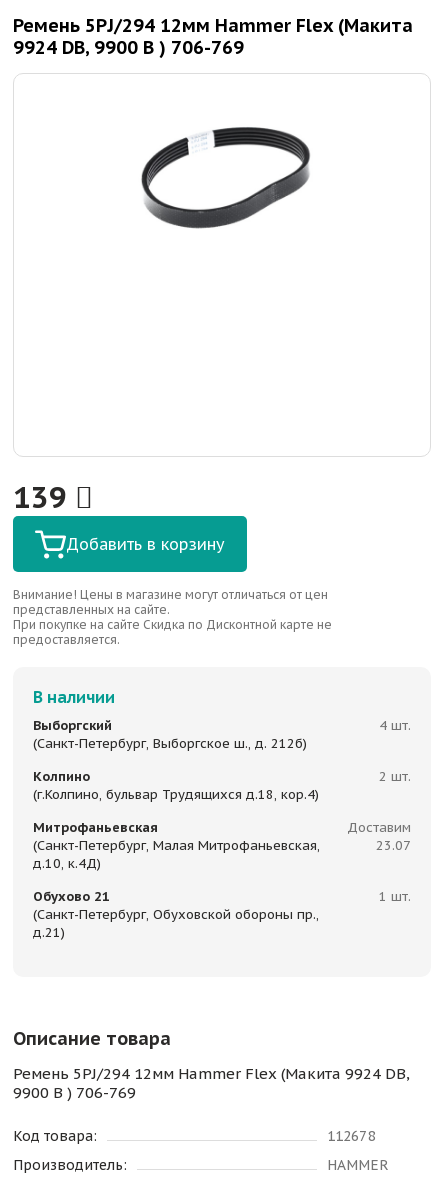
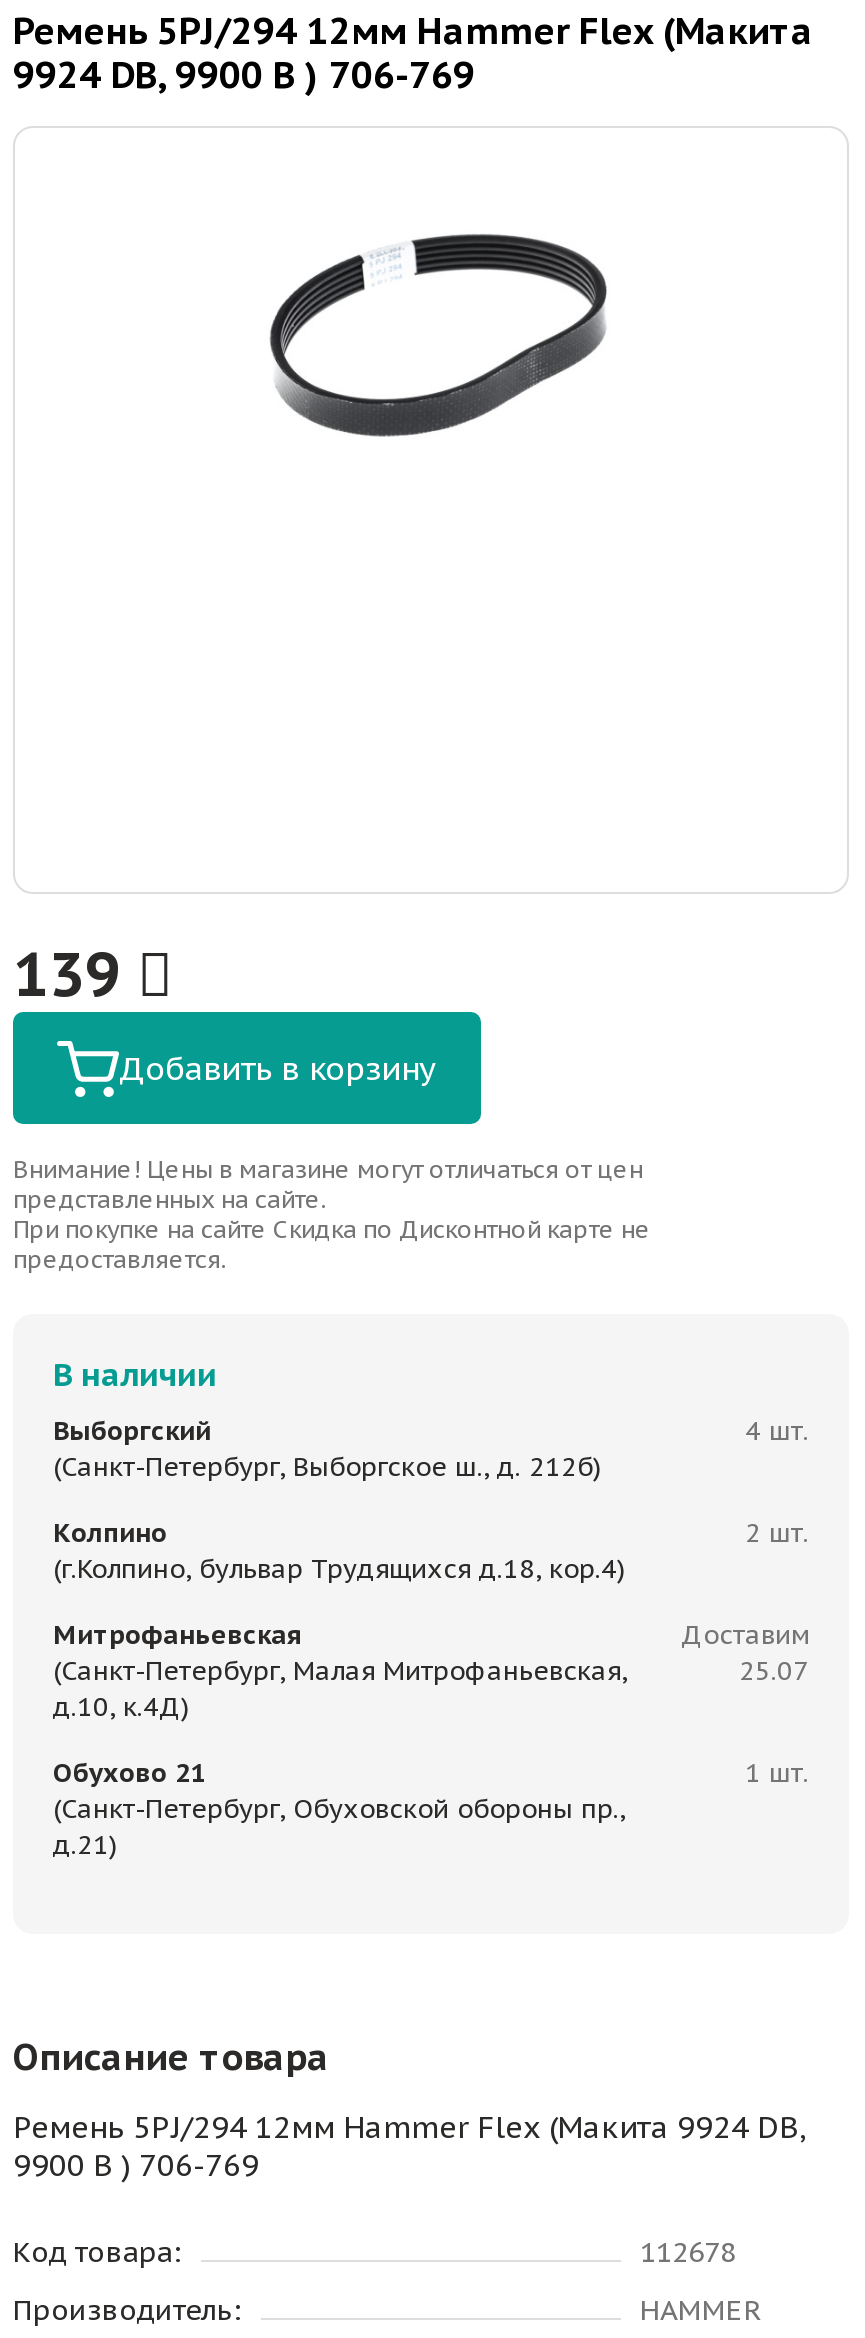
- 23.07
+ 25.07
